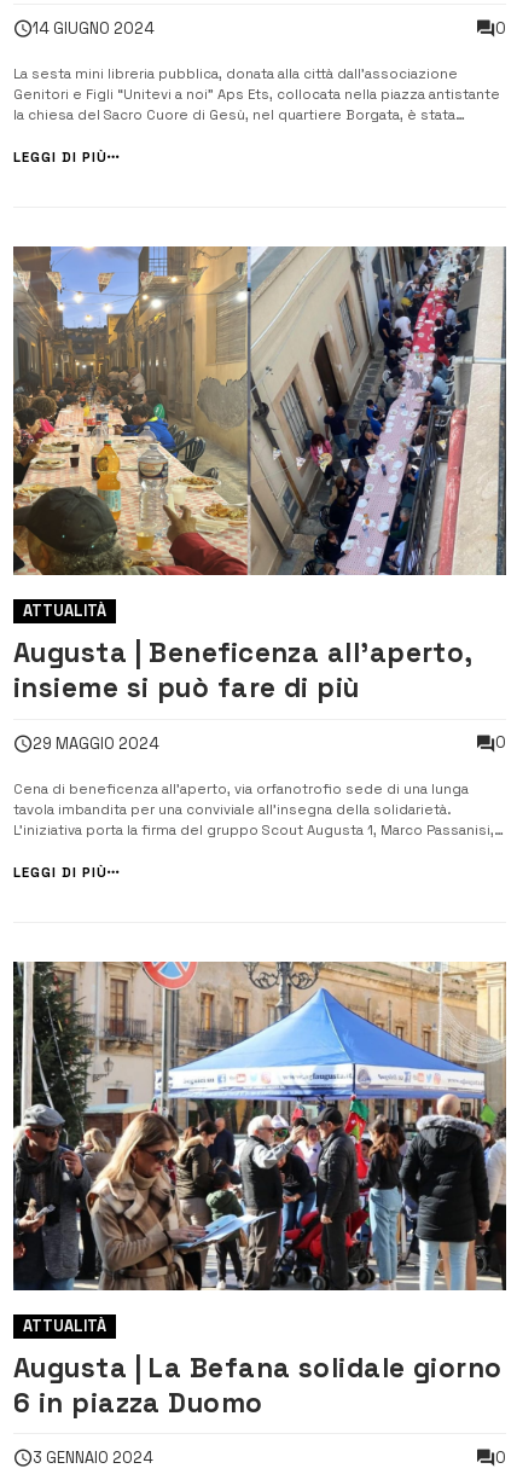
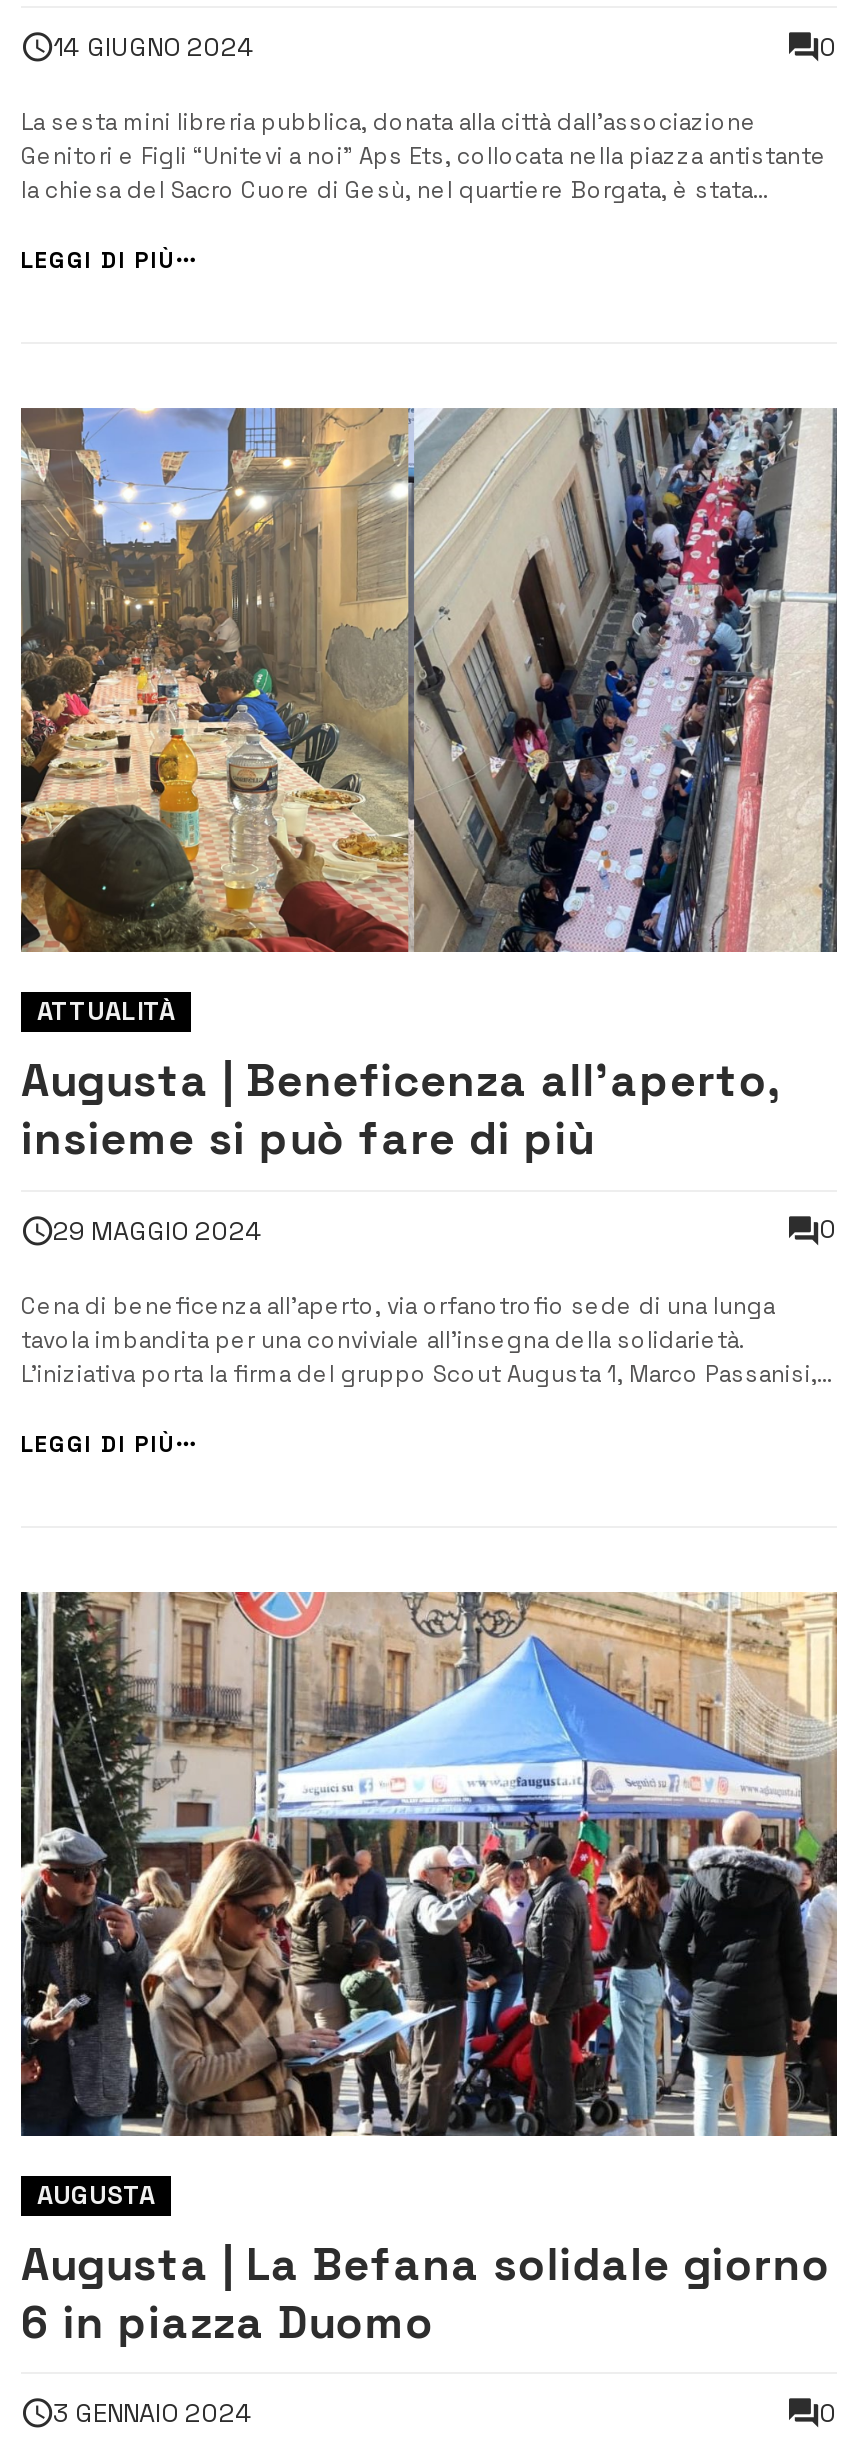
- ATTUALITÀ
+ AUGUSTA
